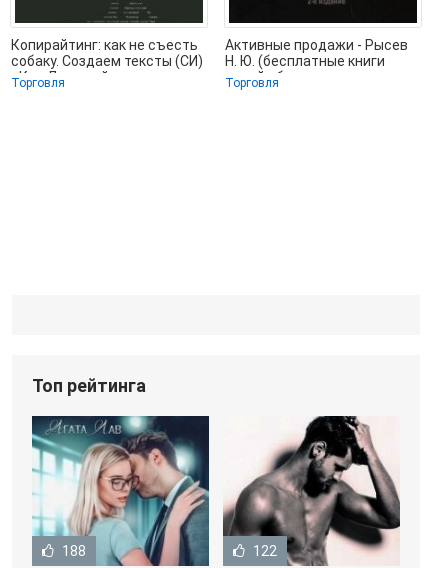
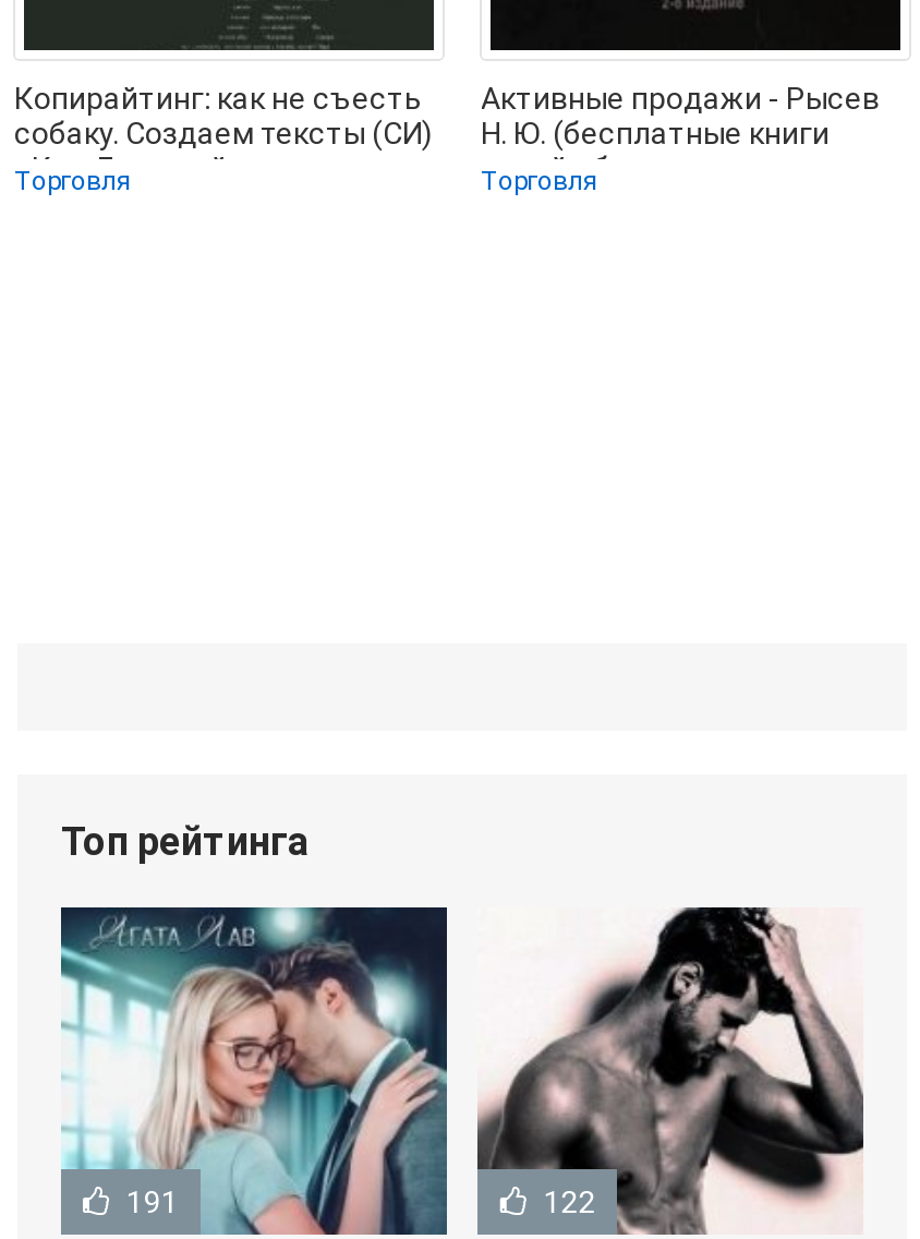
- 188
+ 191
